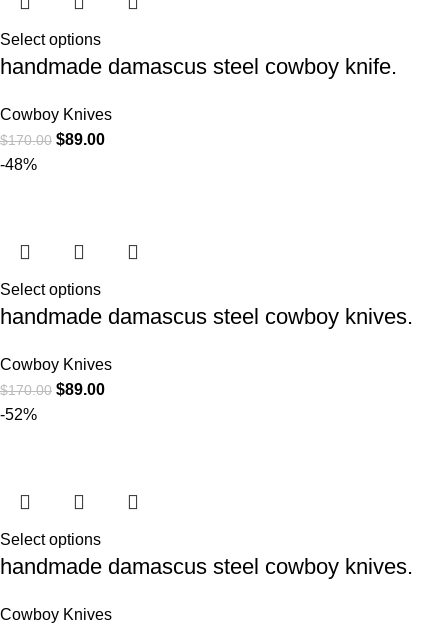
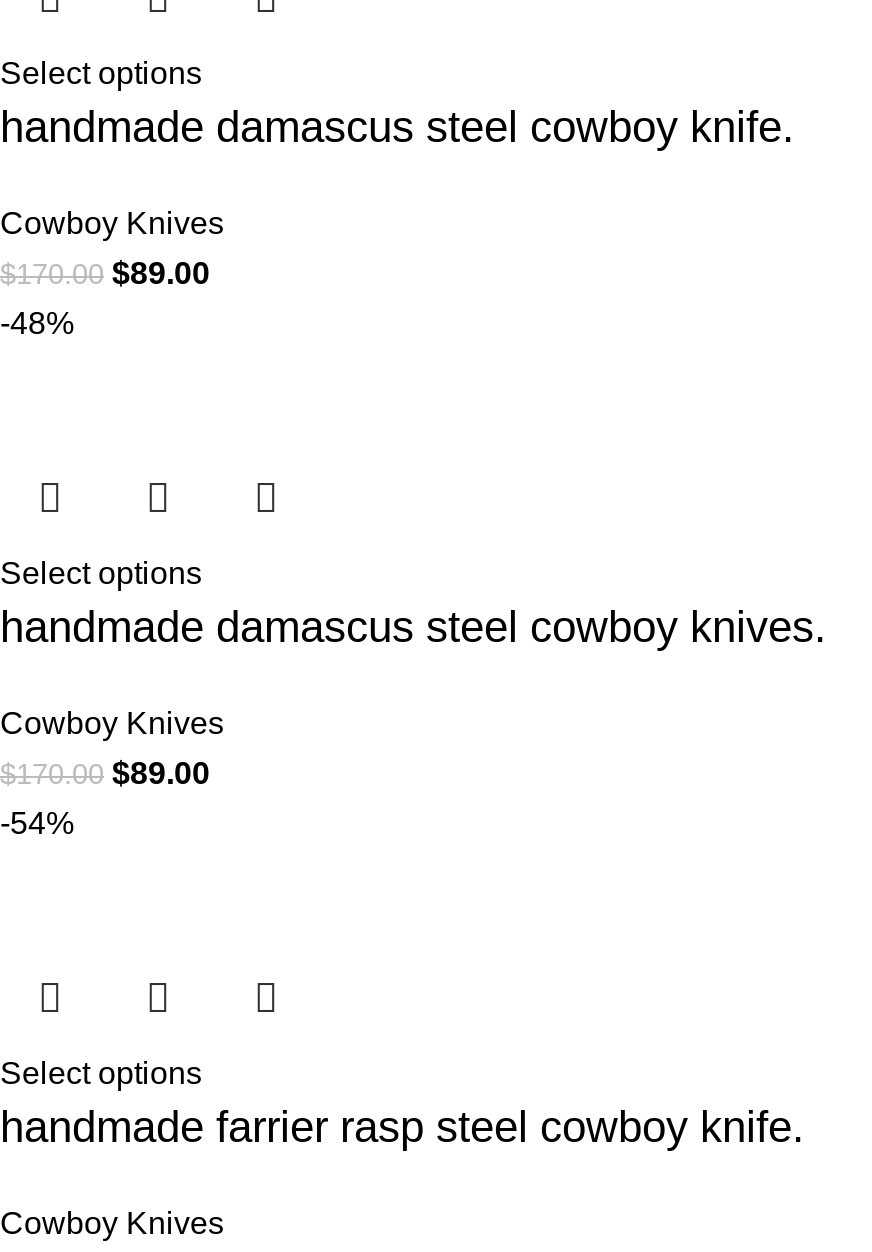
- -52%
+ -54%

- handmade damascus steel cowboy knives.
+ handmade farrier rasp steel cowboy knife.
